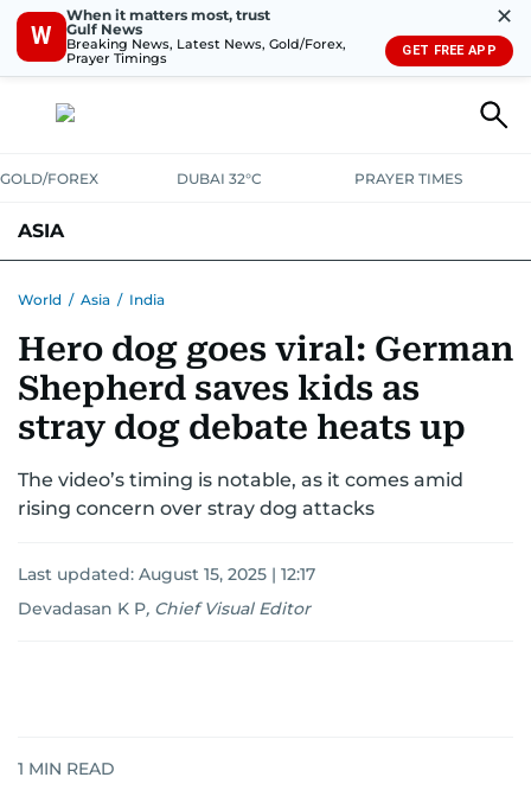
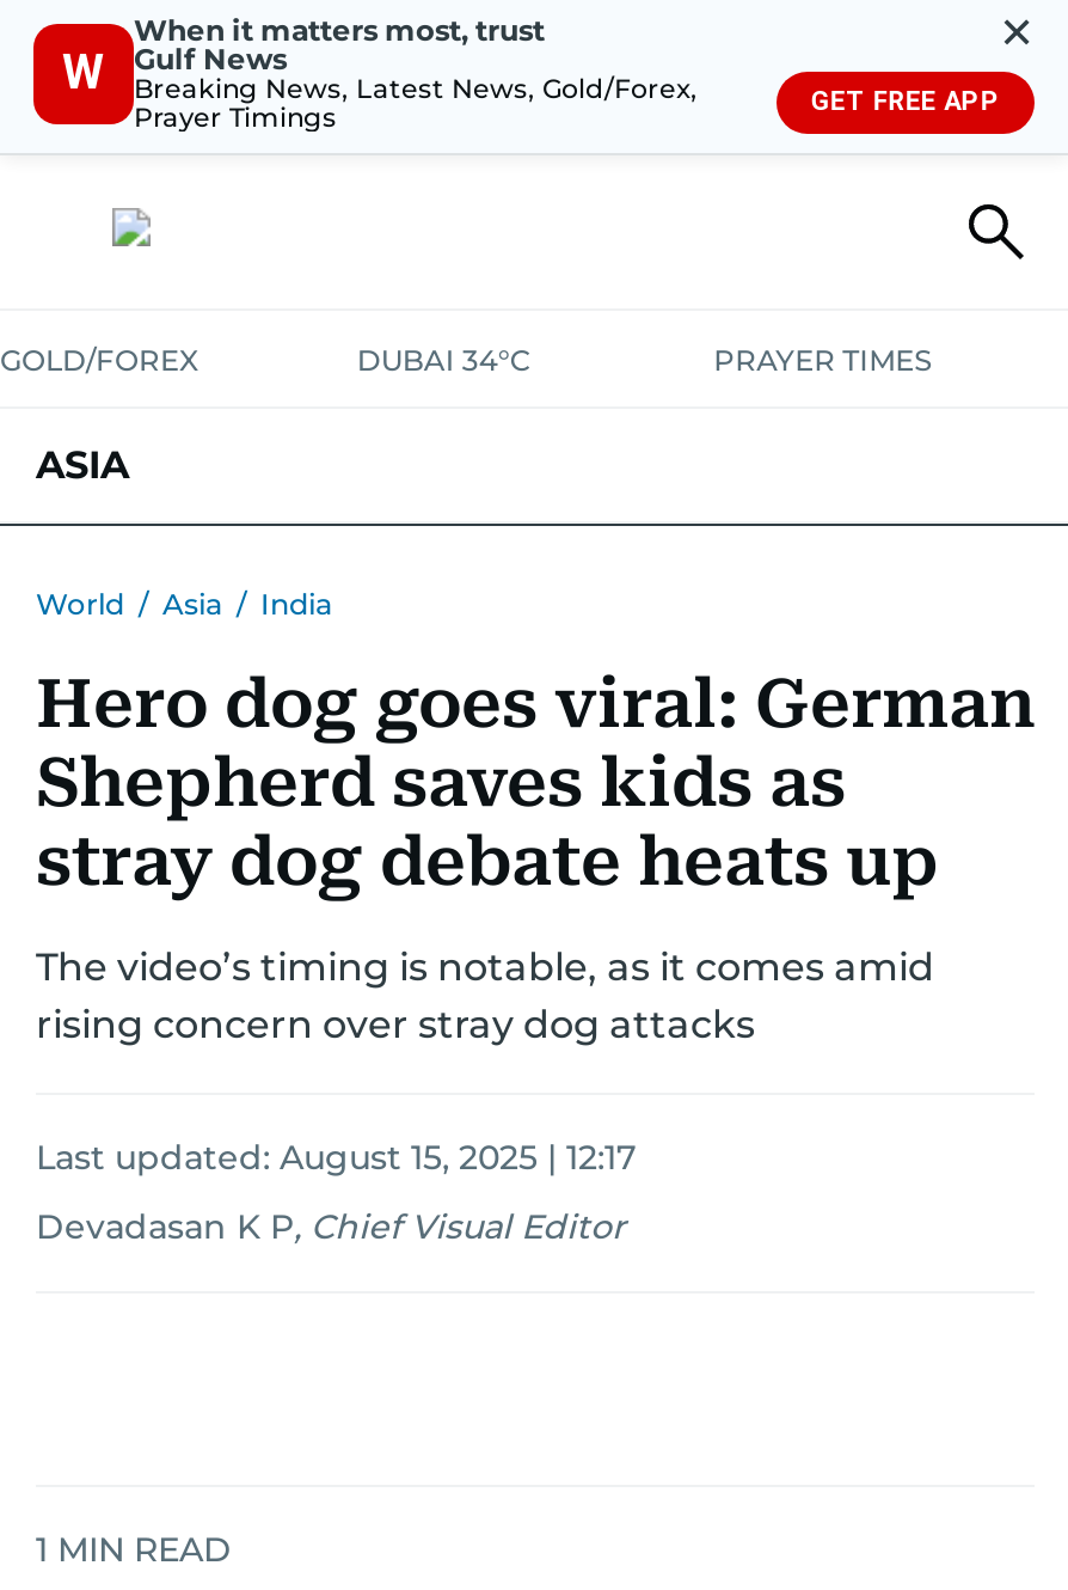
- DUBAI 32°C
+ DUBAI 34°C
